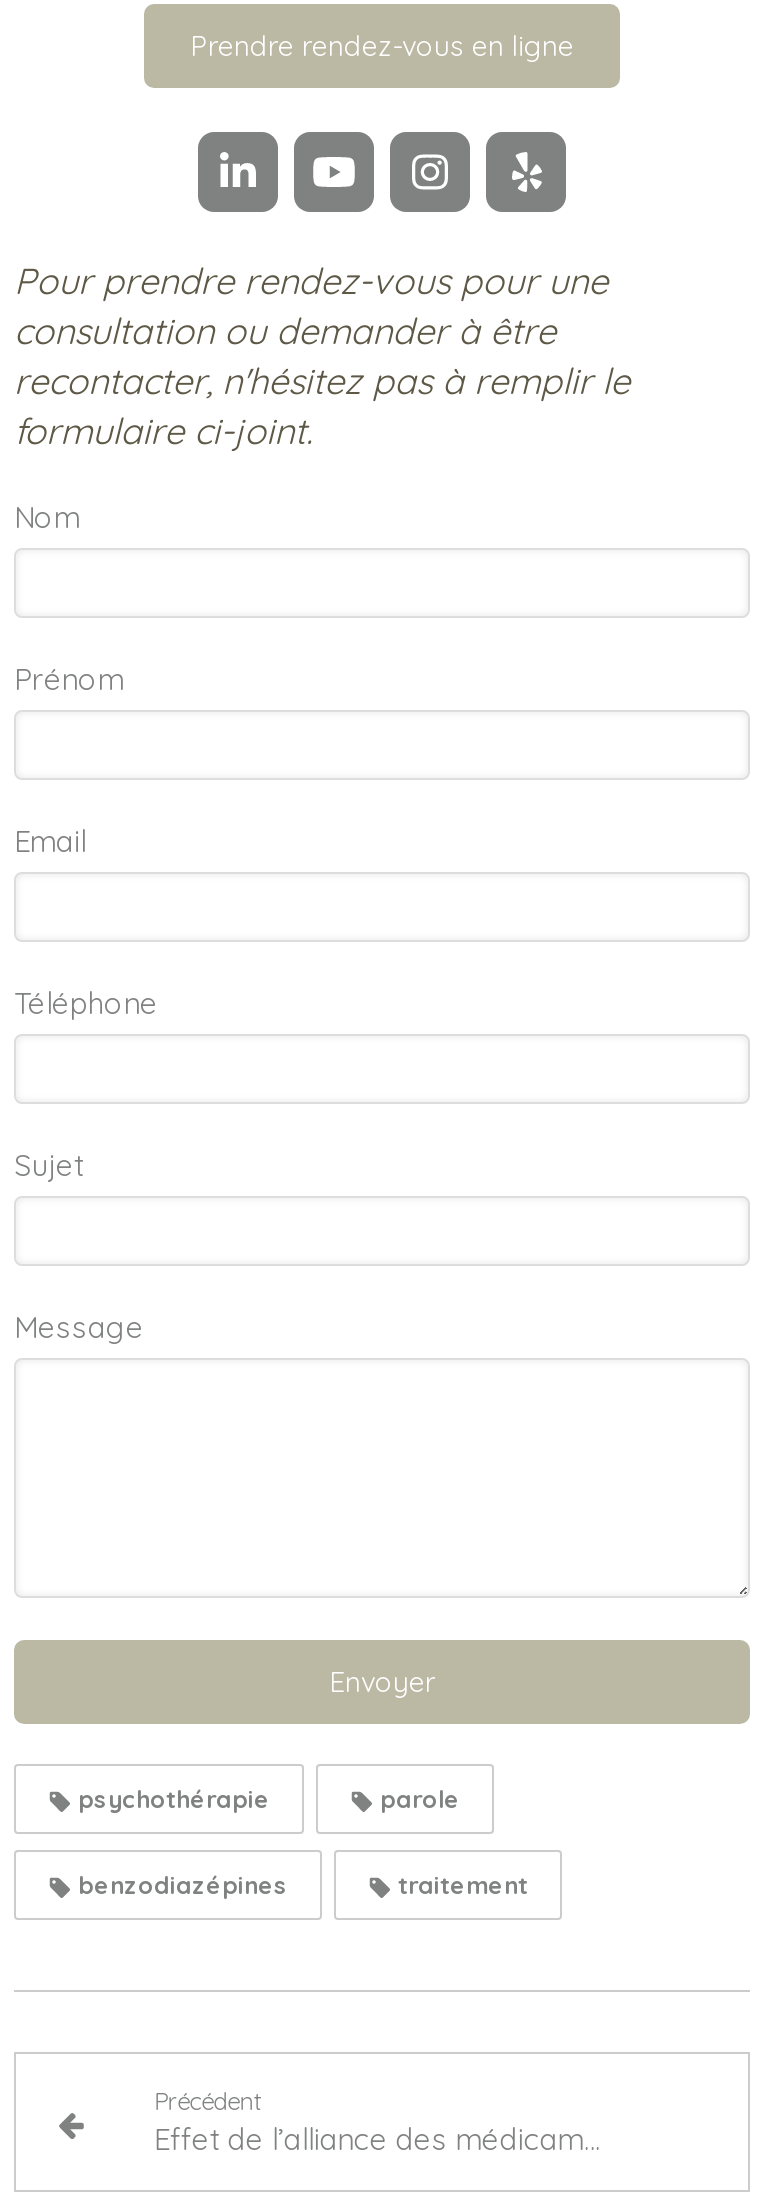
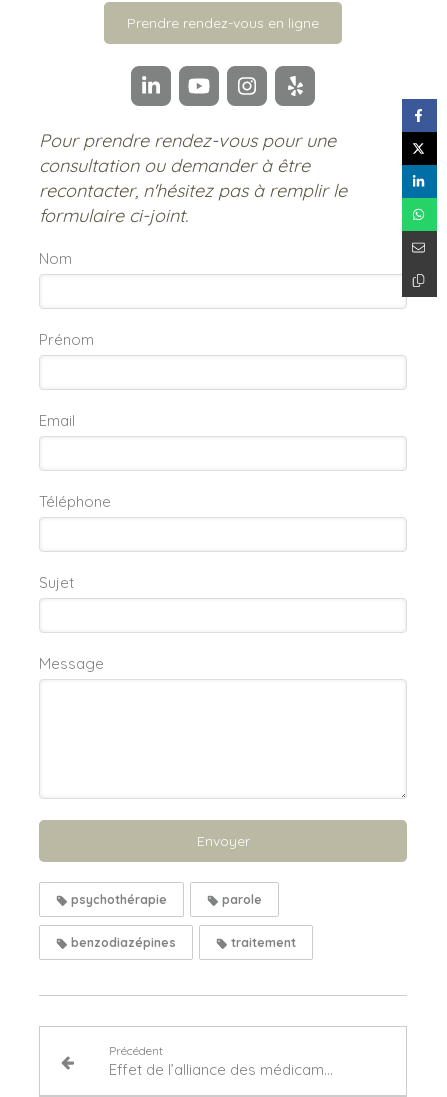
+ [image]
